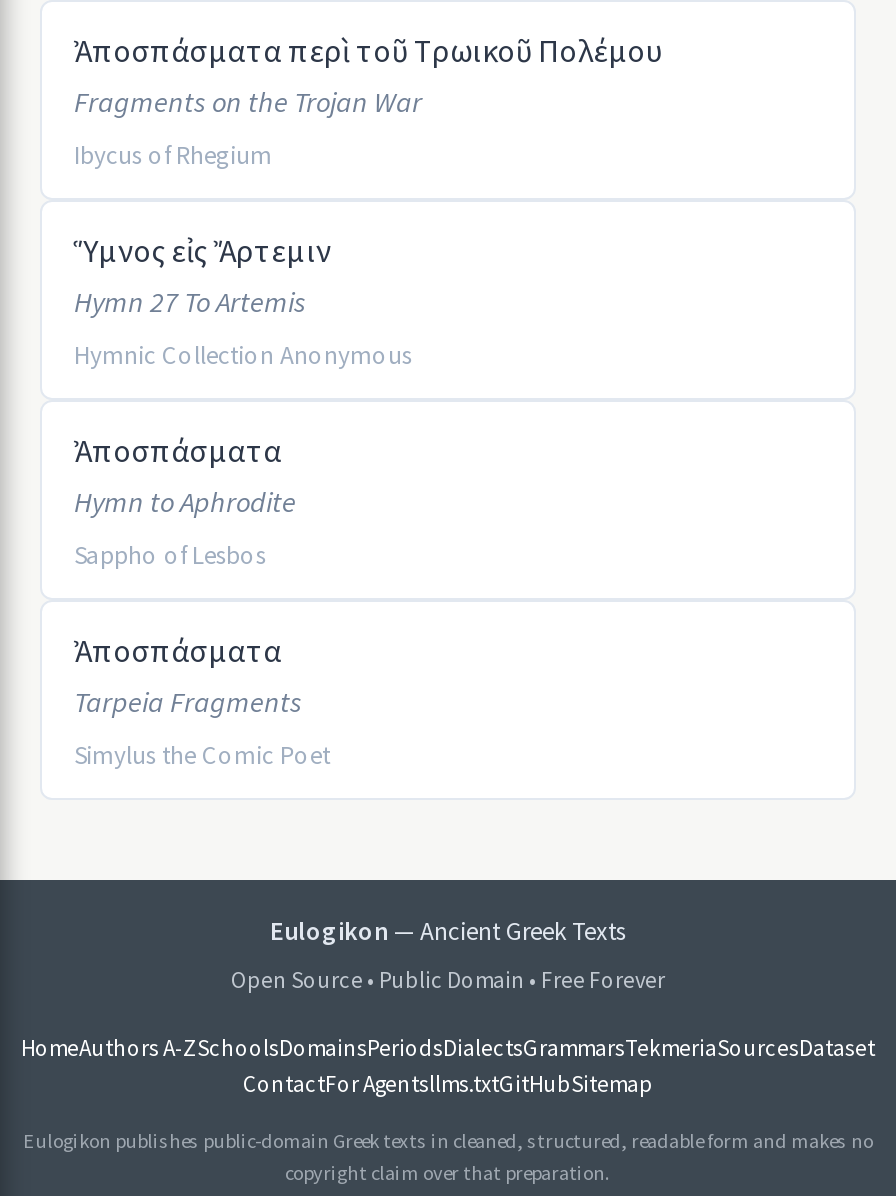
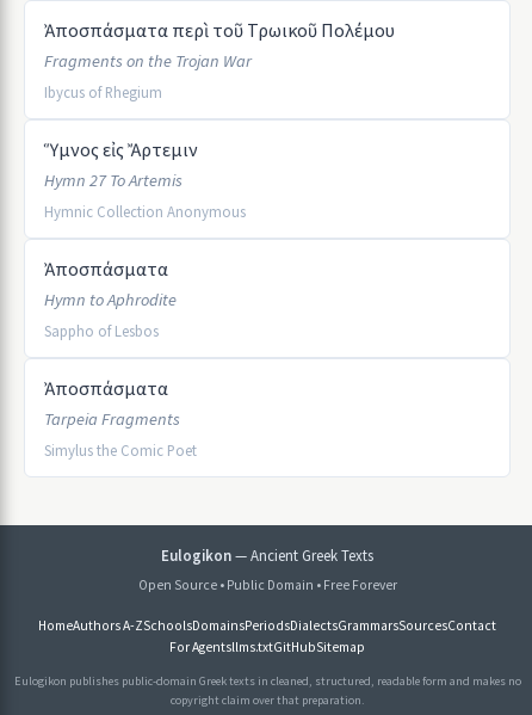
- HomeAuthors A-ZSchoolsDomainsPeriodsDialectsGrammarsTekmeriaSourcesDataset
- ContactFor Agentsllms.txtGitHubSitemap
+ HomeAuthors A-ZSchoolsDomainsPeriodsDialectsGrammarsSourcesContact
+ For Agentsllms.txtGitHubSitemap
